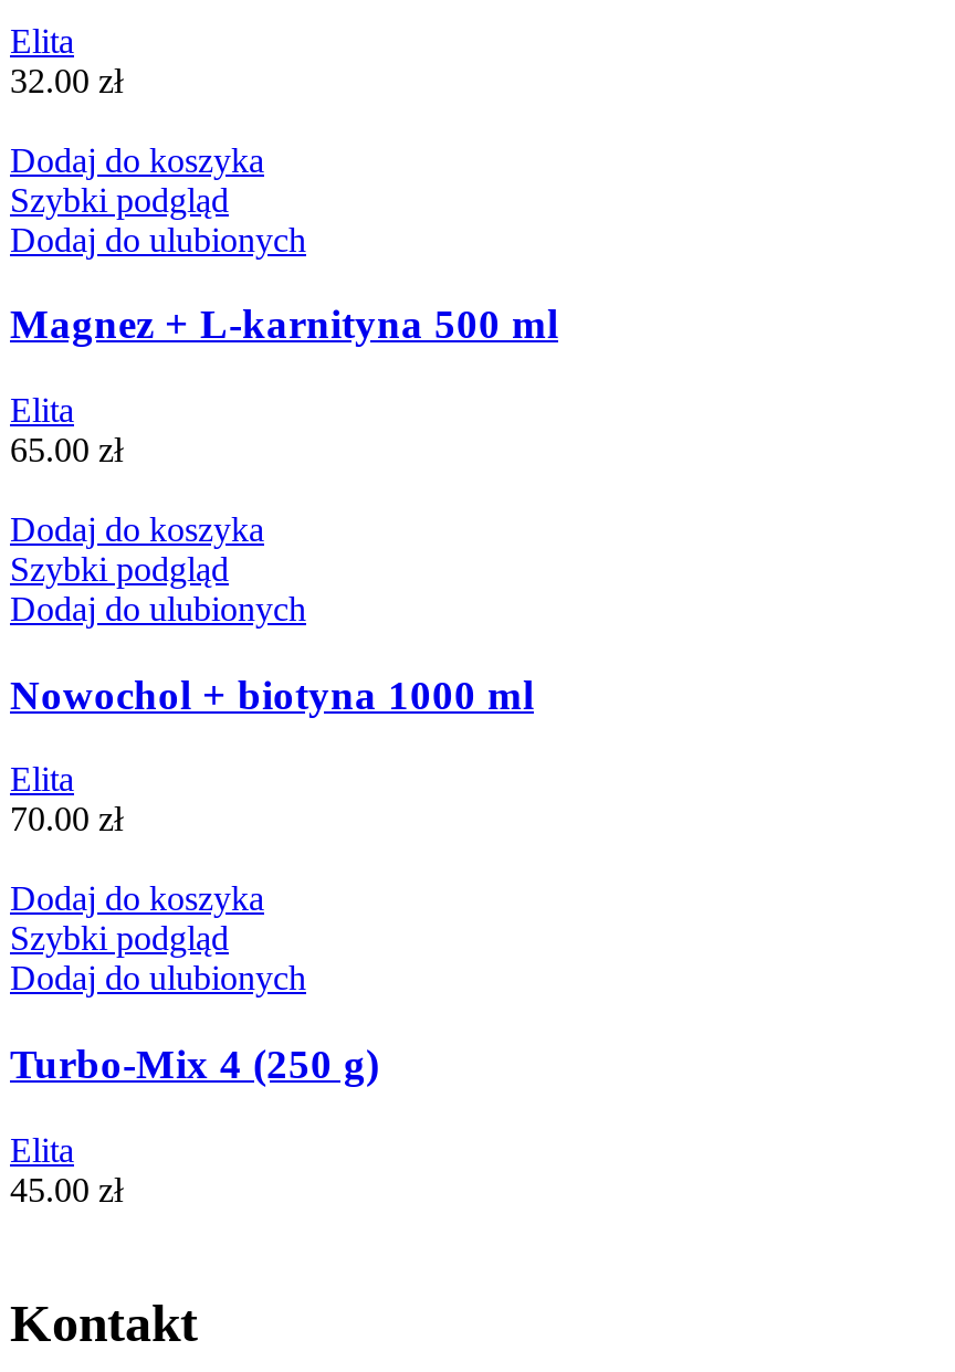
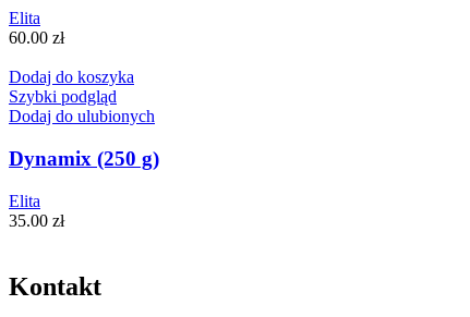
- 32.00 zł
+ 60.00 zł

- Magnez + L-karnityna 500 ml
+ Dynamix (250 g)

- 65.00 zł
- Dodaj do koszyka
- Szybki podgląd
- Dodaj do ulubionych
- Nowochol + biotyna 1000 ml
- Elita
- 70.00 zł
- Dodaj do koszyka
- Szybki podgląd
- Dodaj do ulubionych
- Turbo-Mix 4 (250 g)
- Elita
- 45.00 zł
+ 35.00 zł
